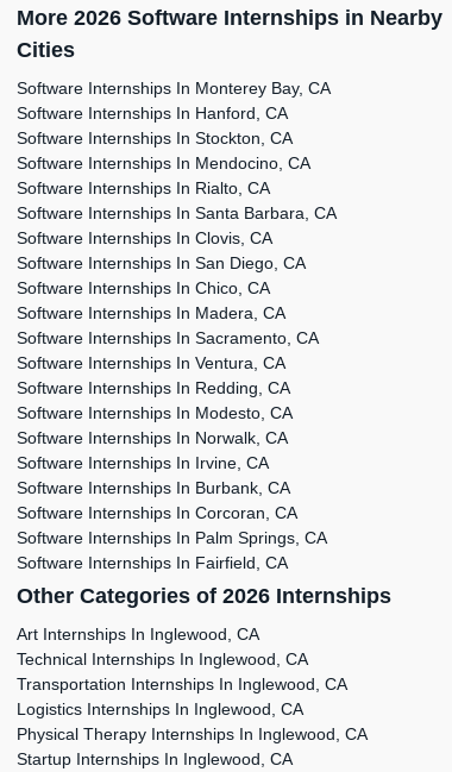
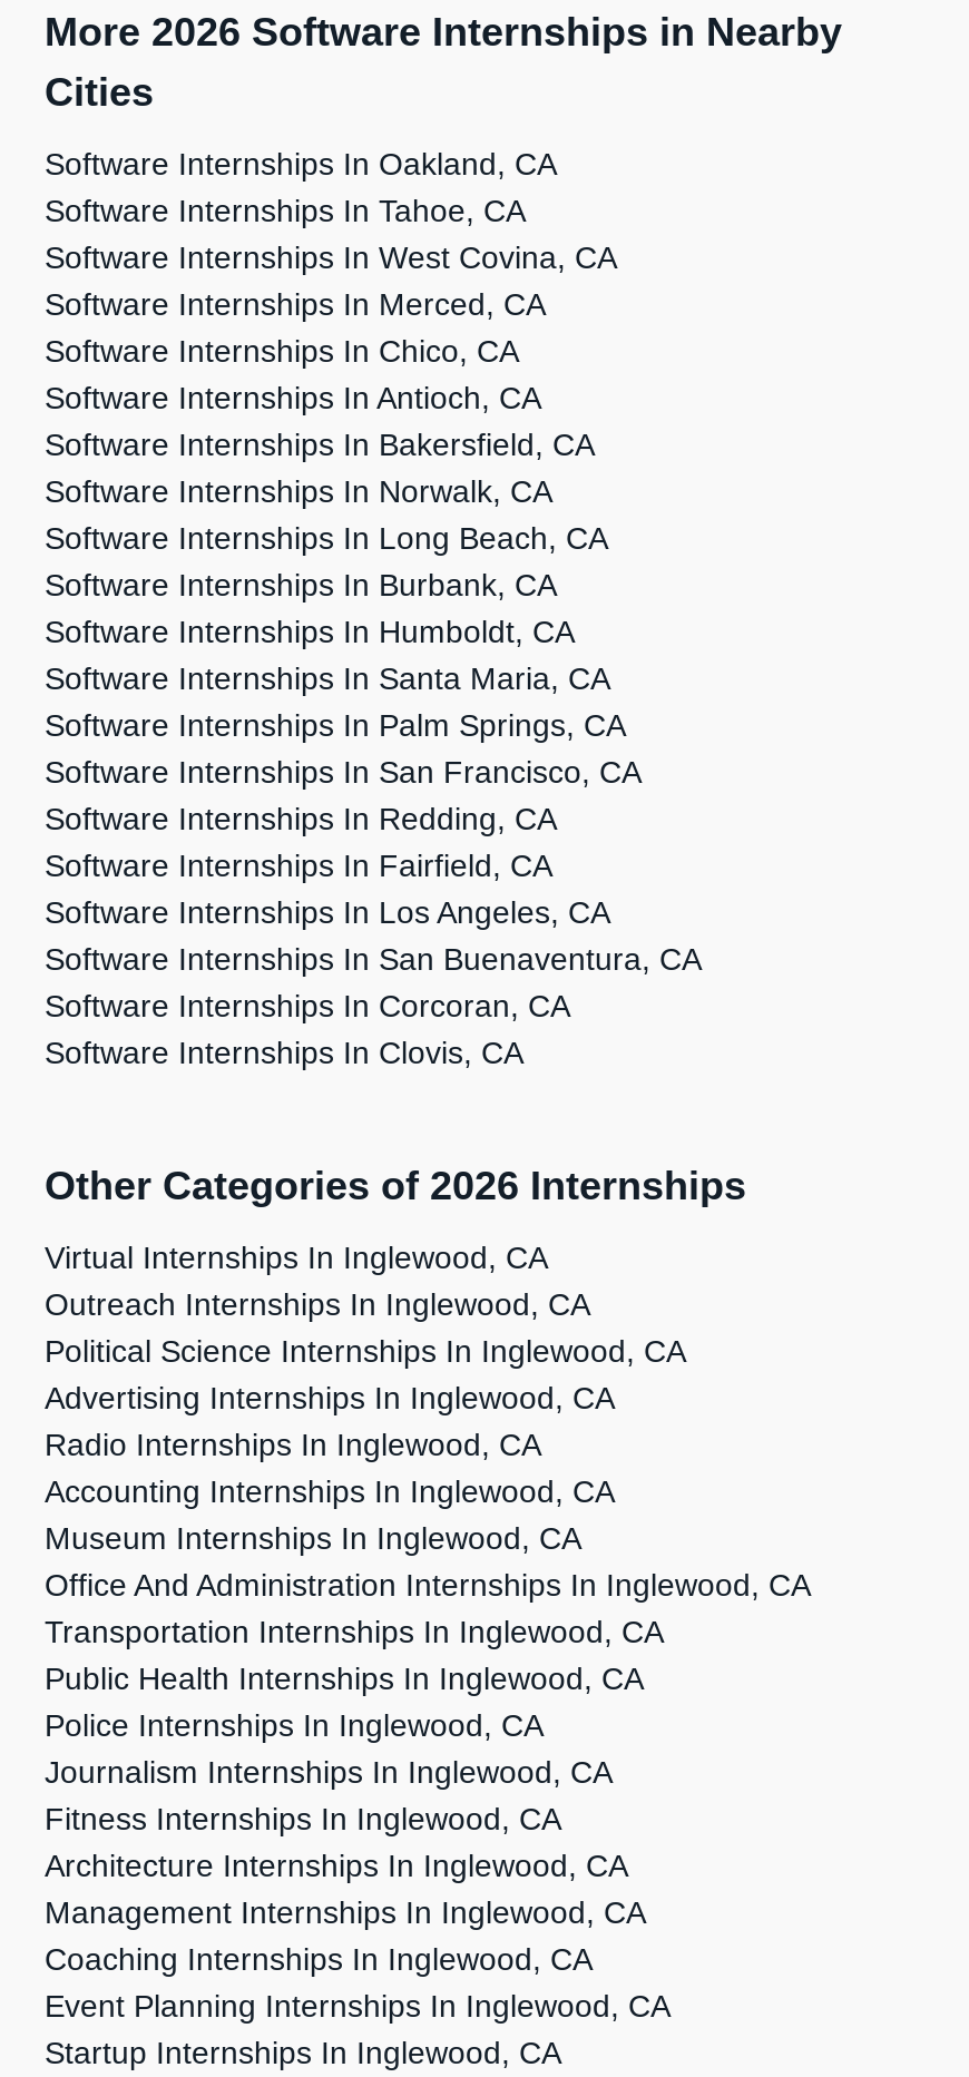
- Software Internships In Monterey Bay, CA
- Software Internships In Hanford, CA
- Software Internships In Stockton, CA
- Software Internships In Mendocino, CA
- Software Internships In Rialto, CA
- Software Internships In Santa Barbara, CA
+ Software Internships In Oakland, CA
+ Software Internships In Tahoe, CA
+ Software Internships In West Covina, CA
+ Software Internships In Merced, CA
+ Software Internships In Antioch, CA
+ Software Internships In Bakersfield, CA
+ Software Internships In Long Beach, CA
+ Software Internships In Humboldt, CA
+ Software Internships In Santa Maria, CA
+ Software Internships In San Francisco, CA
+ Software Internships In Los Angeles, CA
+ Software Internships In San Buenaventura, CA

- Software Internships In San Diego, CA
- Software Internships In Madera, CA
- Software Internships In Sacramento, CA
- Software Internships In Ventura, CA
- Software Internships In Modesto, CA
- Software Internships In Irvine, CA

moved up: Software Internships In Chico, CA

moved up: Software Internships In Redding, CA

moved up: Software Internships In Norwalk, CA

moved up: Software Internships In Burbank, CA | Software Internships In Corcoran, CA | Software Internships In Palm Springs, CA | Software Internships In Fairfield, CA

- Art Internships In Inglewood, CA
- Technical Internships In Inglewood, CA
+ Virtual Internships In Inglewood, CA
+ Outreach Internships In Inglewood, CA
+ Political Science Internships In Inglewood, CA
+ Advertising Internships In Inglewood, CA
+ Radio Internships In Inglewood, CA
+ Accounting Internships In Inglewood, CA
+ Museum Internships In Inglewood, CA
+ Office And Administration Internships In Inglewood, CA

- Logistics Internships In Inglewood, CA
- Physical Therapy Internships In Inglewood, CA
+ Public Health Internships In Inglewood, CA
+ Police Internships In Inglewood, CA
+ Journalism Internships In Inglewood, CA
+ Fitness Internships In Inglewood, CA
+ Architecture Internships In Inglewood, CA
+ Management Internships In Inglewood, CA
+ Coaching Internships In Inglewood, CA
+ Event Planning Internships In Inglewood, CA
